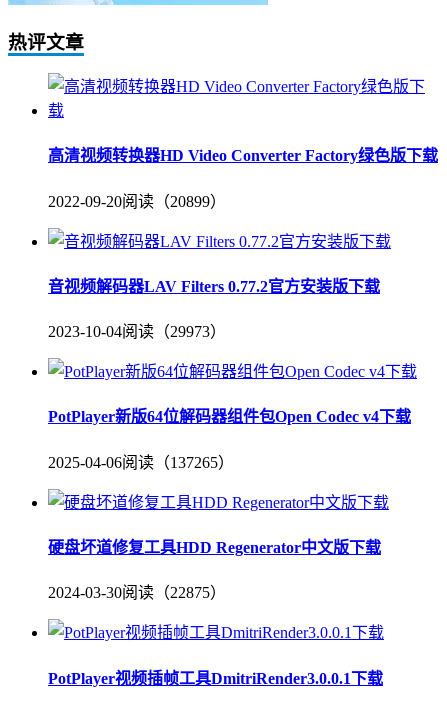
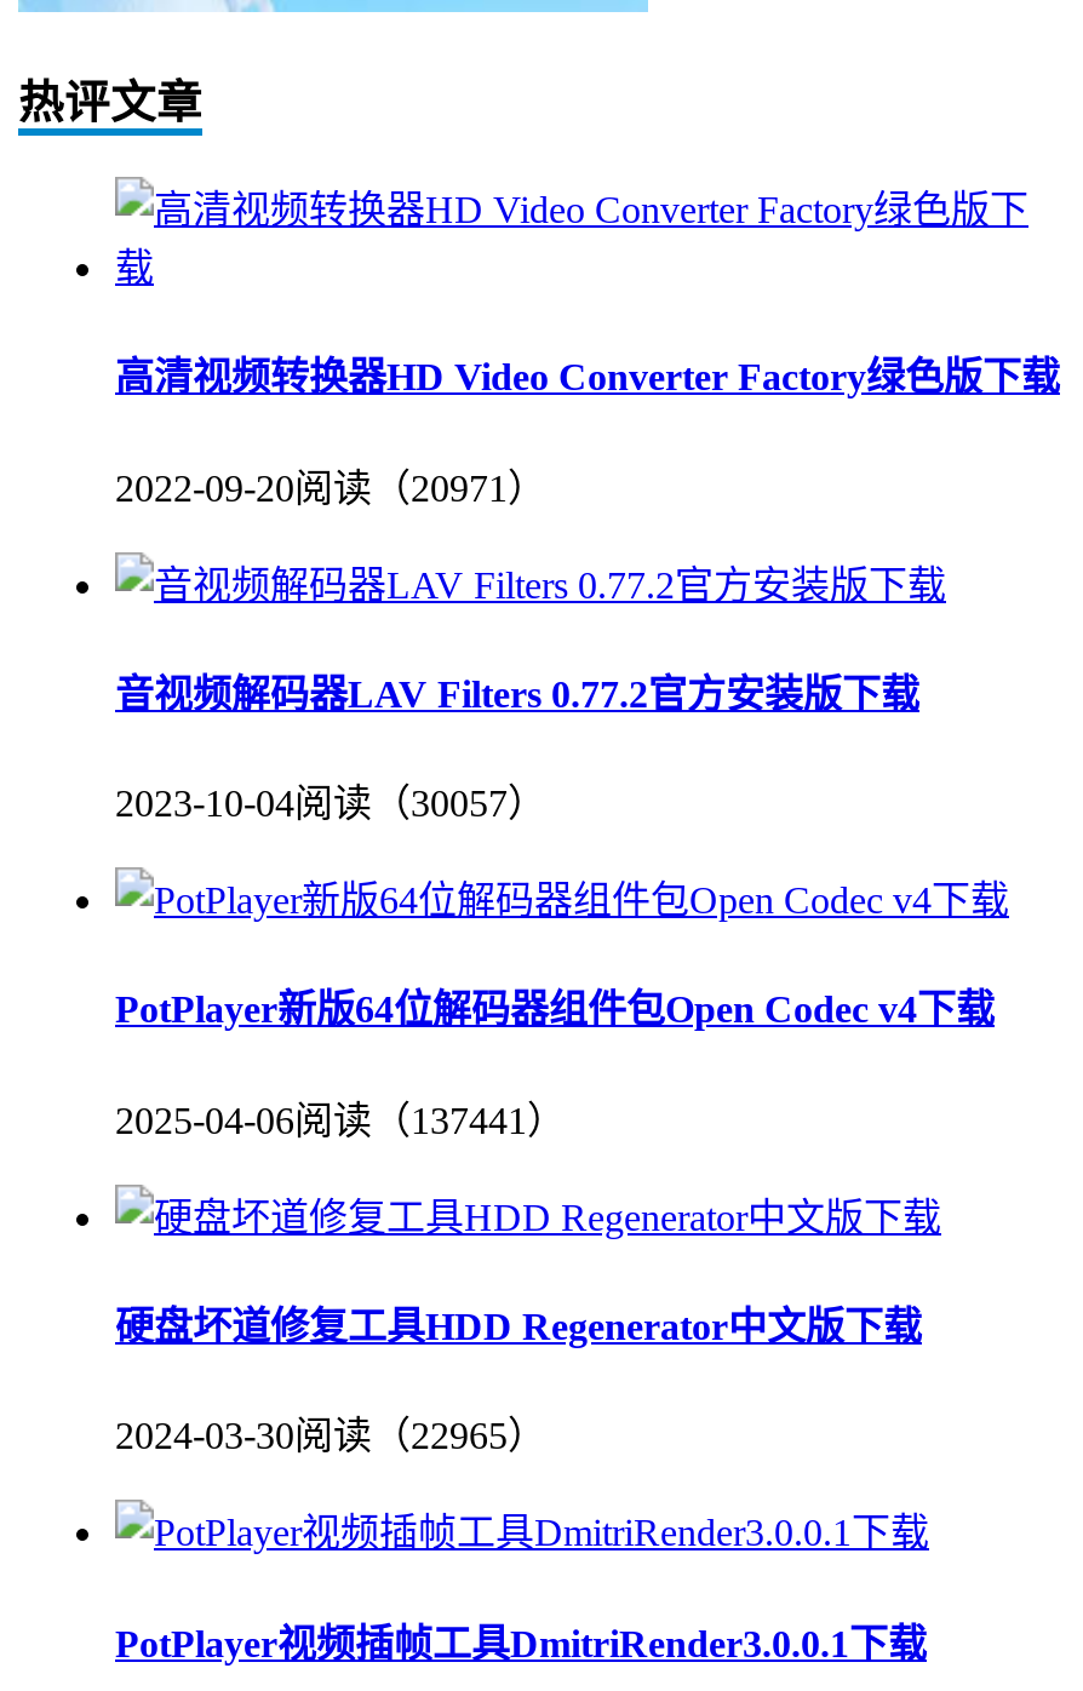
- 2022-09-20阅读（20899）
+ 2022-09-20阅读（20971）

- 2023-10-04阅读（29973）
+ 2023-10-04阅读（30057）

- 2025-04-06阅读（137265）
+ 2025-04-06阅读（137441）

- 2024-03-30阅读（22875）
+ 2024-03-30阅读（22965）
